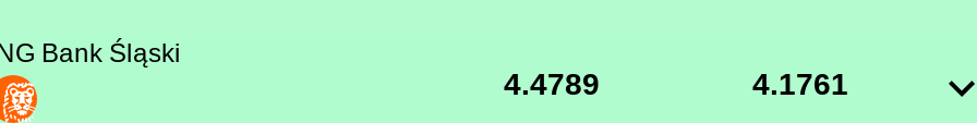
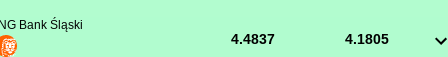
- 4.4789
+ 4.4837

- 4.1761
+ 4.1805
